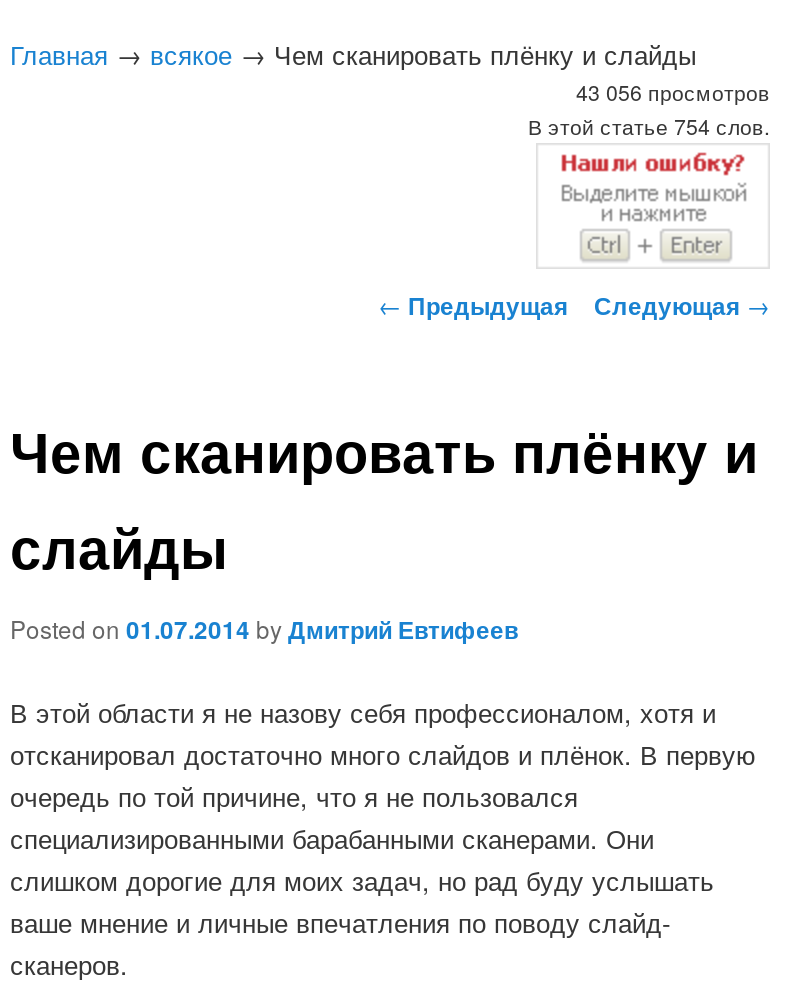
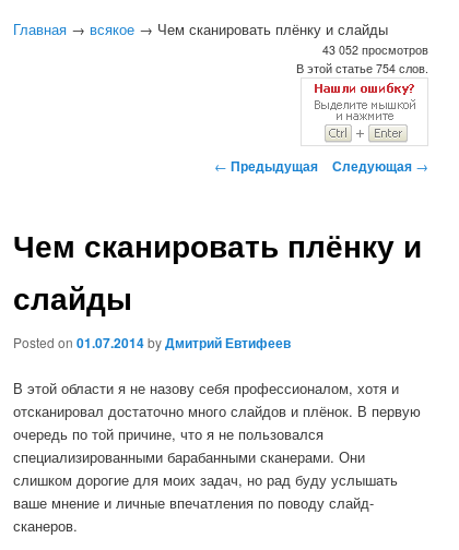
- 43 056 просмотров
+ 43 052 просмотров
